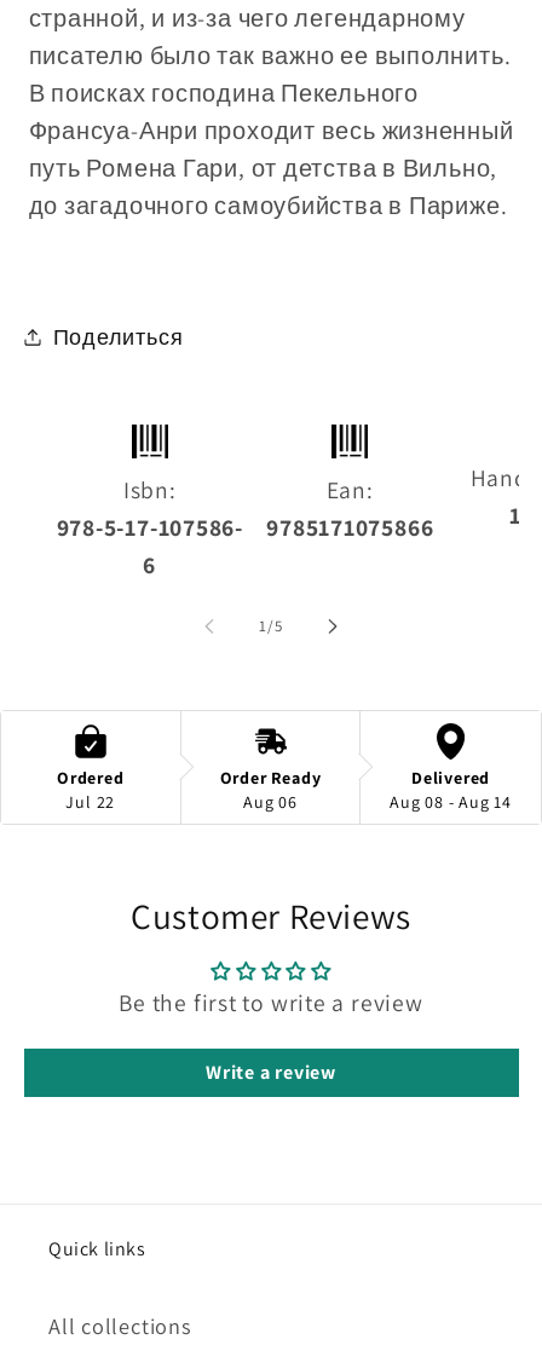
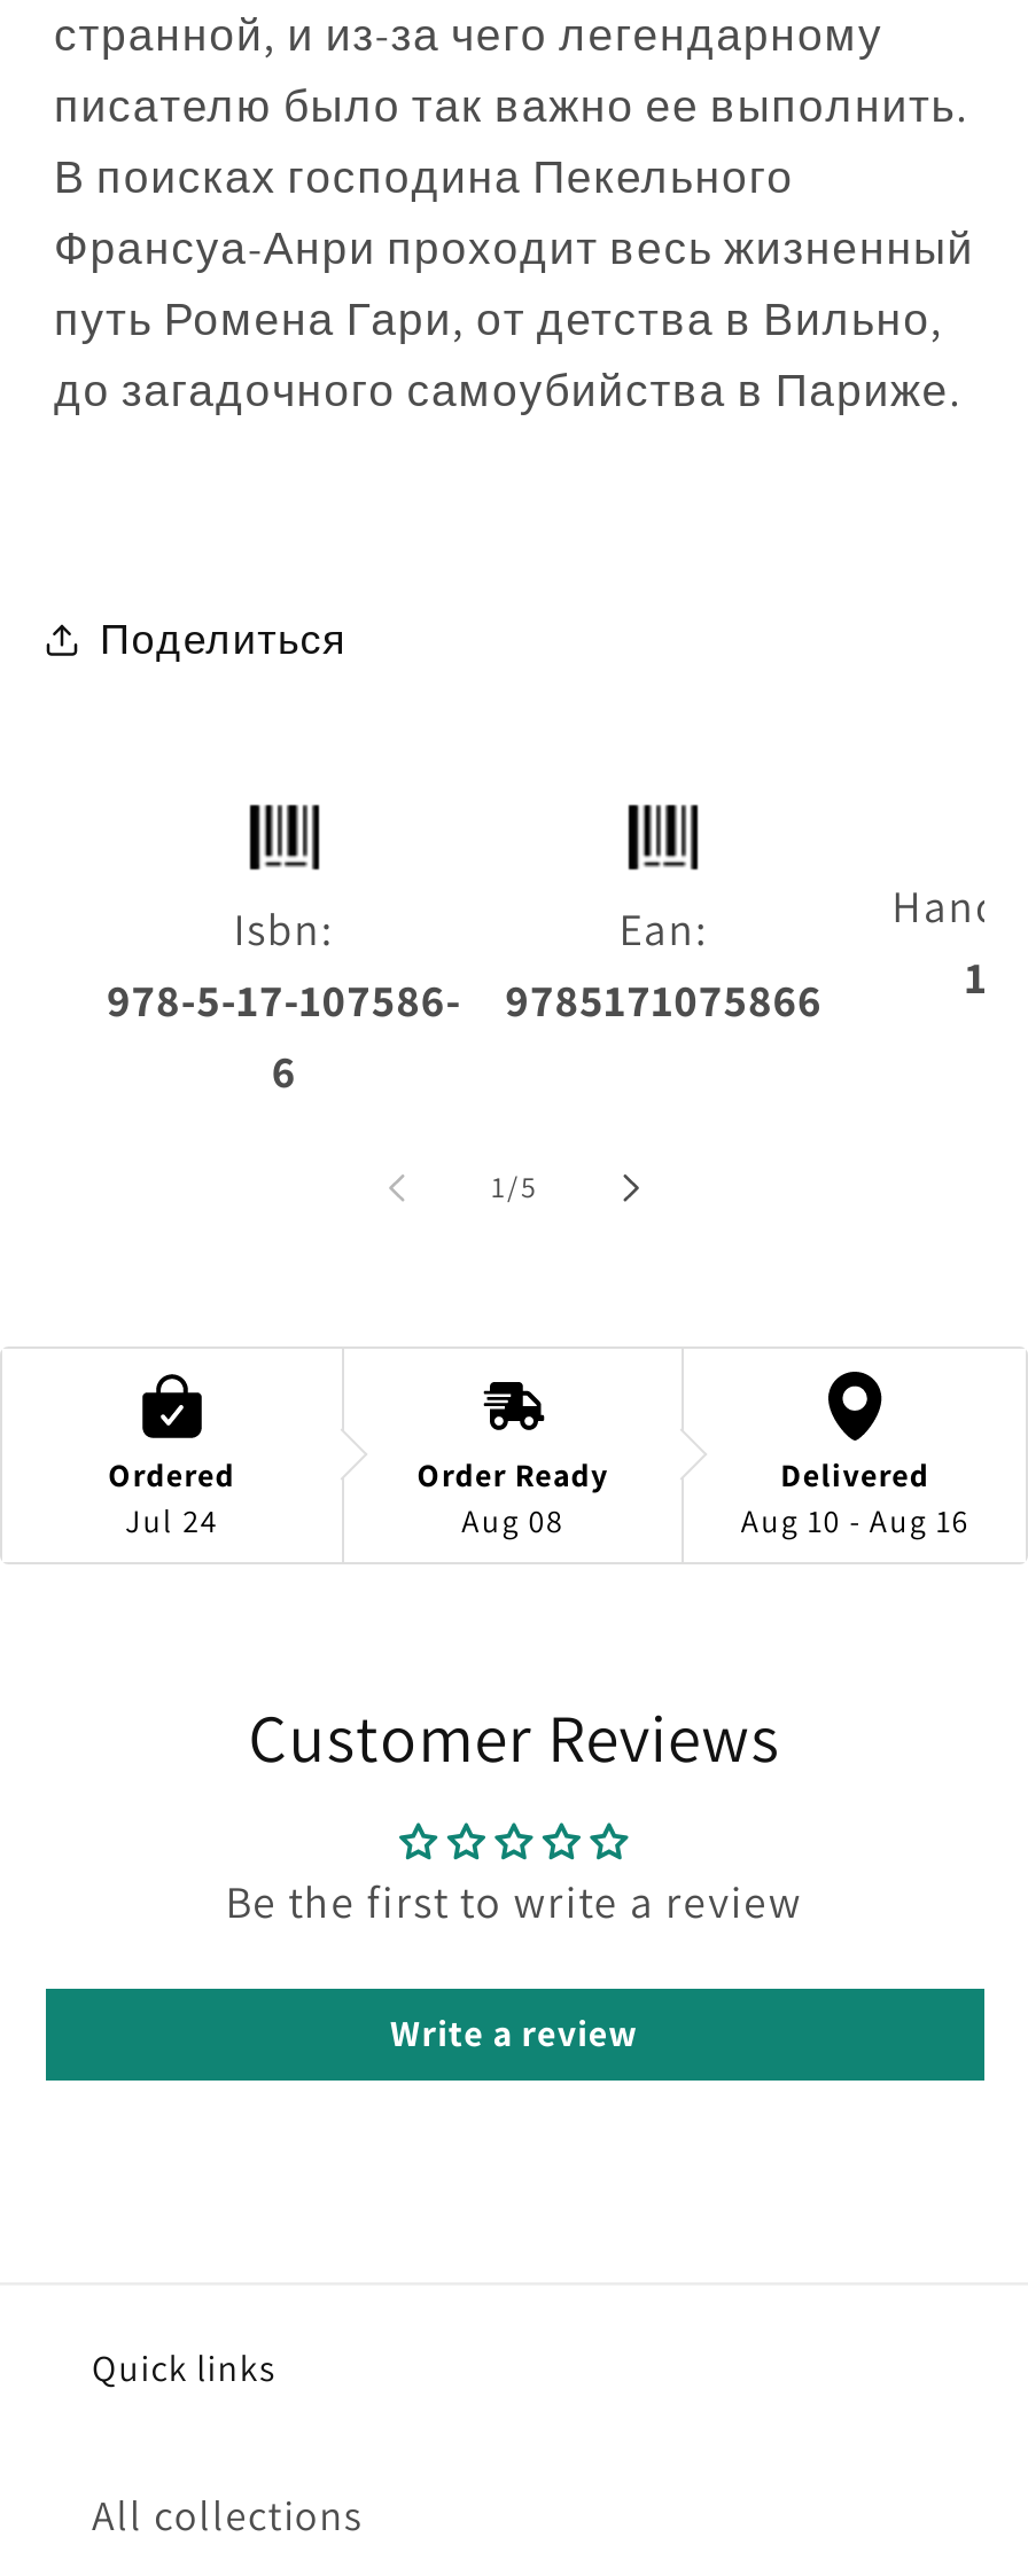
- Jul 22
+ Jul 24

- Aug 06
+ Aug 08

- Aug 08 - Aug 14
+ Aug 10 - Aug 16
